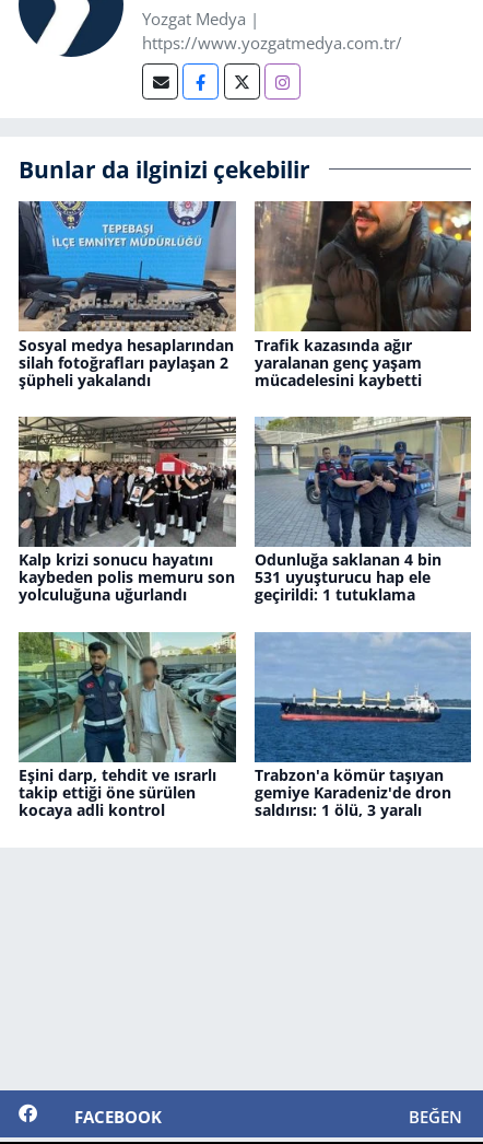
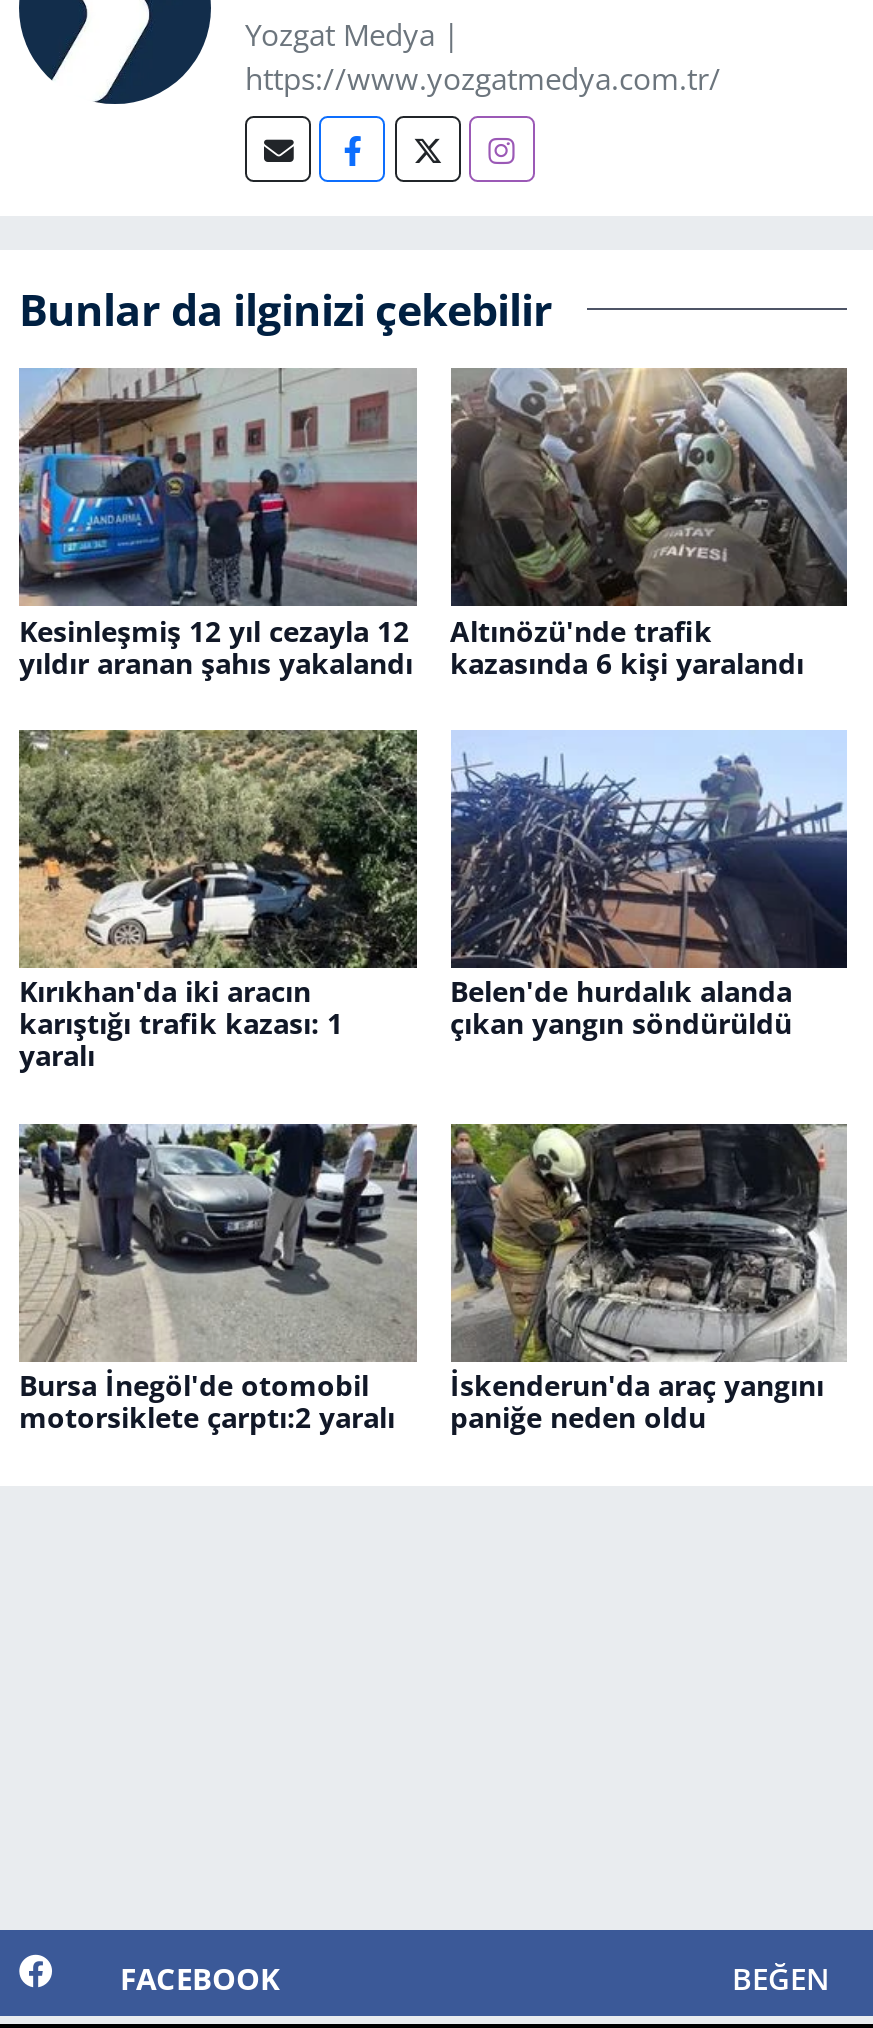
- [image]
- Sosyal medya hesaplarından
- silah fotoğrafları paylaşan 2
- şüpheli yakalandı
+ [image]
+ Kesinleşmiş 12 yıl cezayla 12
+ yıldır aranan şahıs yakalandı

- [image]
- Trafik kazasında ağır
- yaralanan genç yaşam
- mücadelesini kaybetti
+ [image]
+ Altınözü'nde trafik
+ kazasında 6 kişi yaralandı

- [image]
- Kalp krizi sonucu hayatını
- kaybeden polis memuru son
- yolculuğuna uğurlandı
+ [image]
+ Kırıkhan'da iki aracın
+ karıştığı trafik kazası: 1
+ yaralı

- [image]
- Odunluğa saklanan 4 bin
- 531 uyuşturucu hap ele
- geçirildi: 1 tutuklama
+ [image]
+ Belen'de hurdalık alanda
+ çıkan yangın söndürüldü

- [image]
- Eşini darp, tehdit ve ısrarlı
- takip ettiği öne sürülen
- kocaya adli kontrol
+ [image]
+ Bursa İnegöl'de otomobil
+ motorsiklete çarptı:2 yaralı

- [image]
- Trabzon'a kömür taşıyan
- gemiye Karadeniz'de dron
- saldırısı: 1 ölü, 3 yaralı
+ [image]
+ İskenderun'da araç yangını
+ paniğe neden oldu
